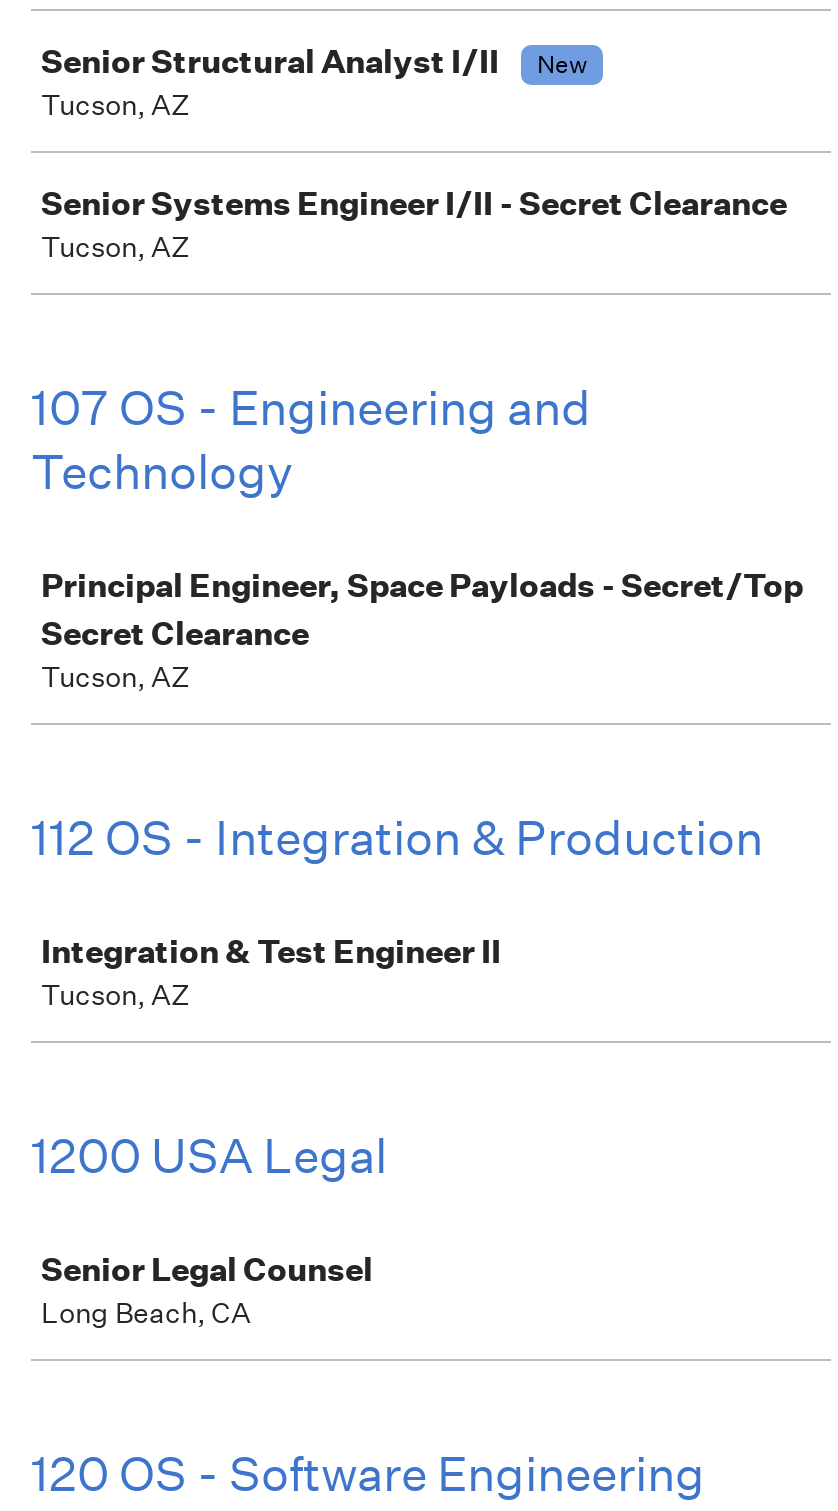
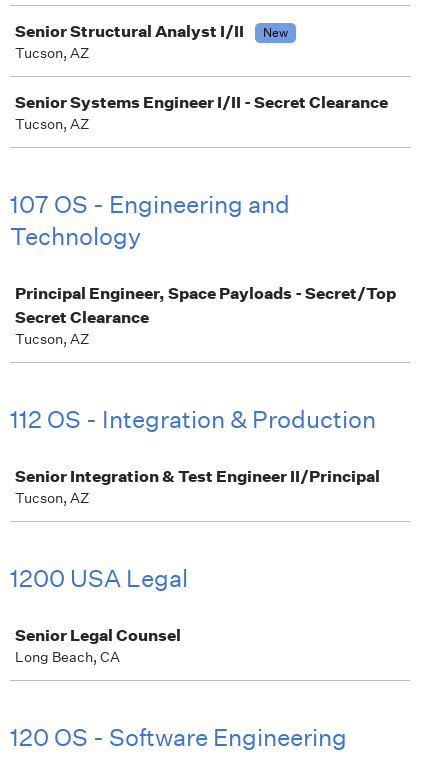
- Integration & Test Engineer II
+ Senior Integration & Test Engineer II/Principal
